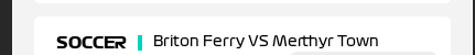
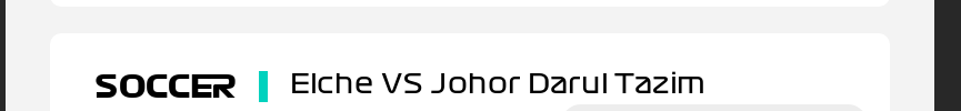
- Briton Ferry VS Merthyr Town
+ Elche VS Johor Darul Tazim
